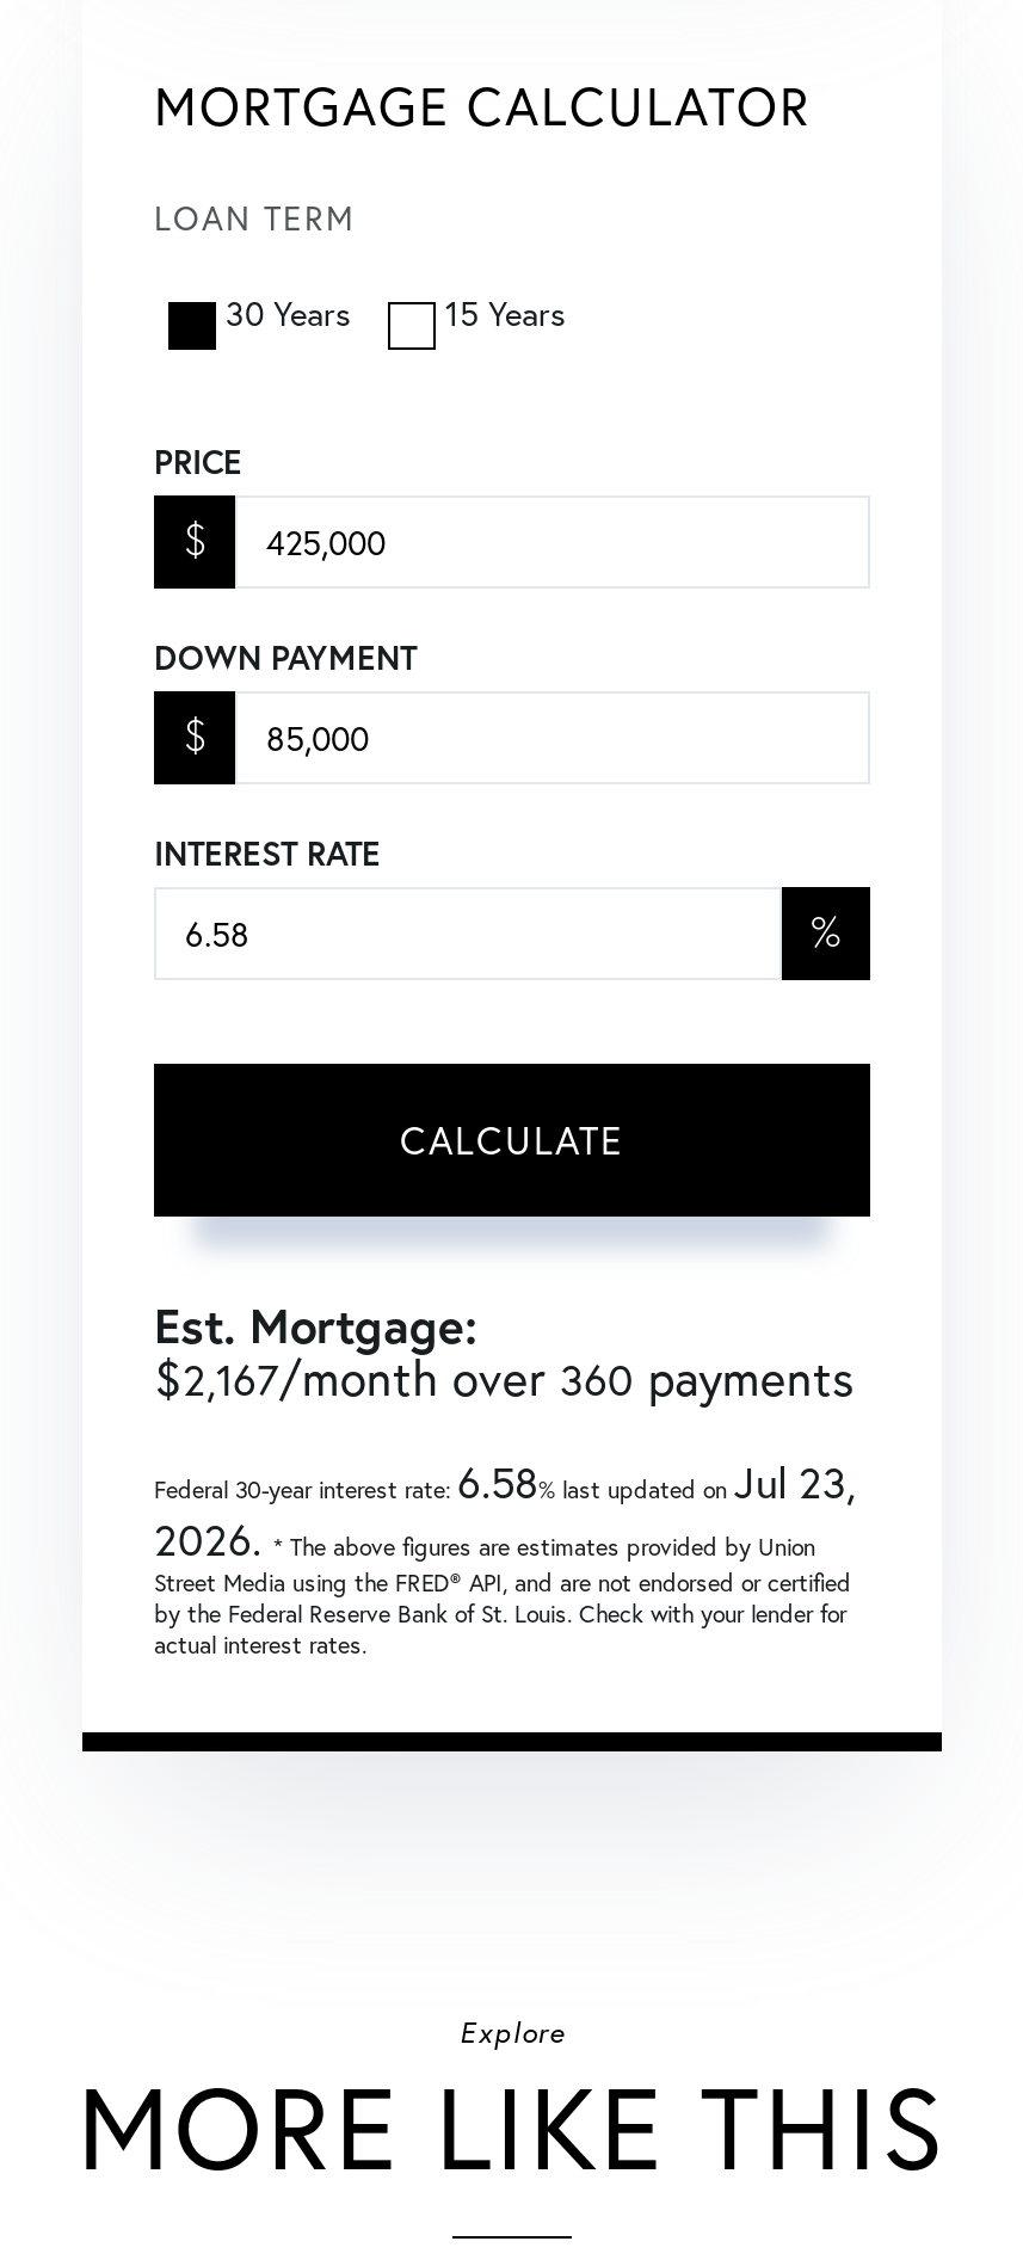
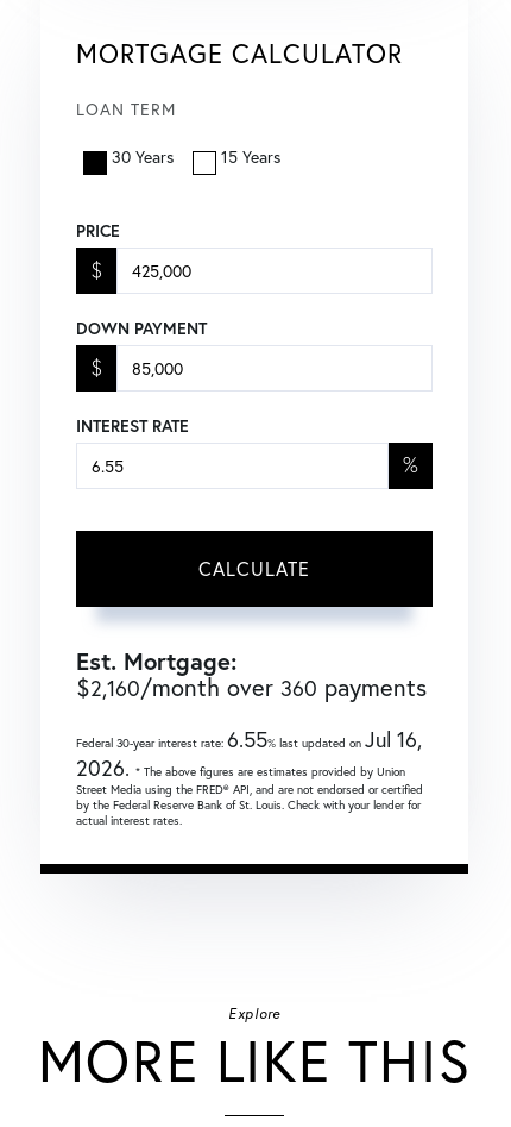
- $2,167/month over 360 payments
+ $2,160/month over 360 payments

- Federal 30-year interest rate:6.58% last updated onJul 23,
+ Federal 30-year interest rate:6.55% last updated onJul 16,
